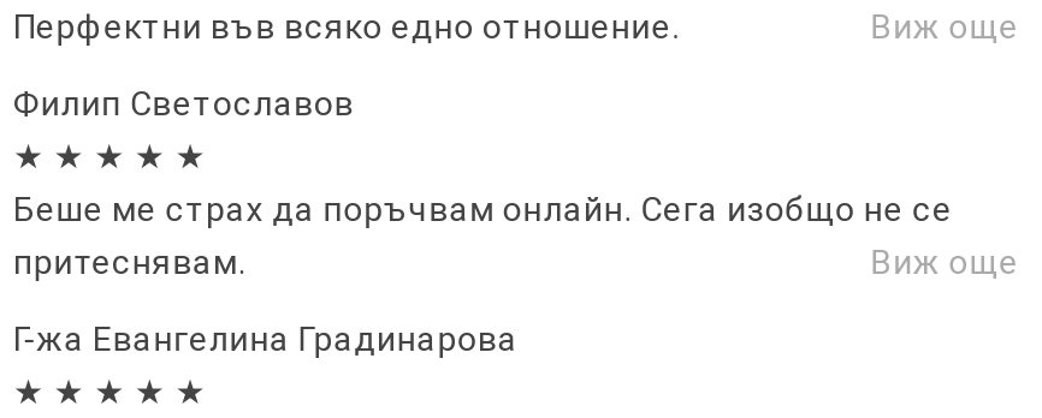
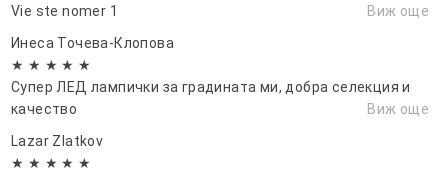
- Перфектни във всяко едно отношение.
+ Vie ste nomer 1

- Филип Светославов
+ Инеса Точева-Клопова

- Беше ме страх да поръчвам онлайн. Сега изобщо не се
- притеснявам.
+ Супер ЛЕД лампички за градината ми, добра селекция и
+ качество

- Г-жа Евангелина Градинарова
+ Lazar Zlatkov
